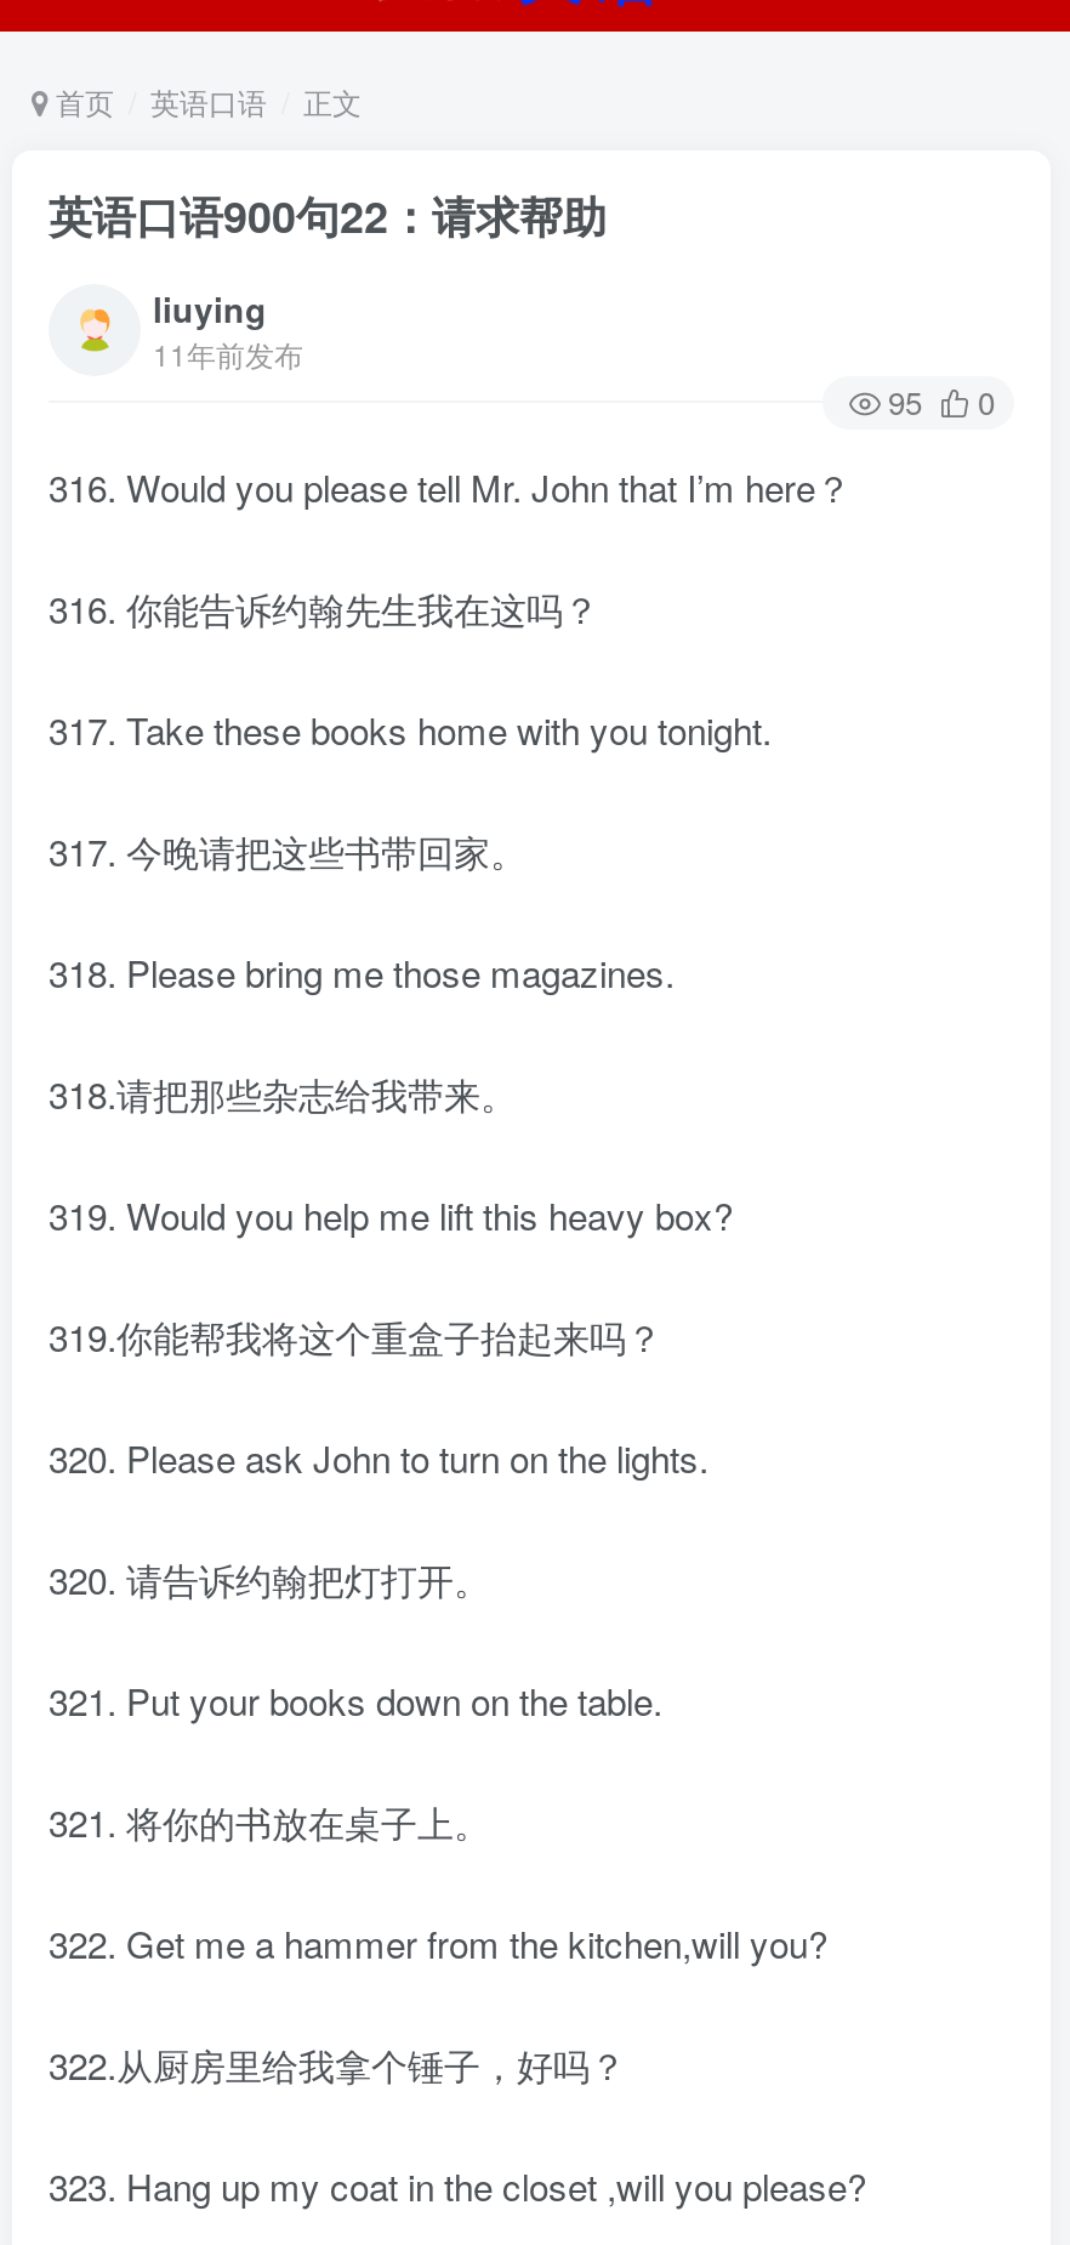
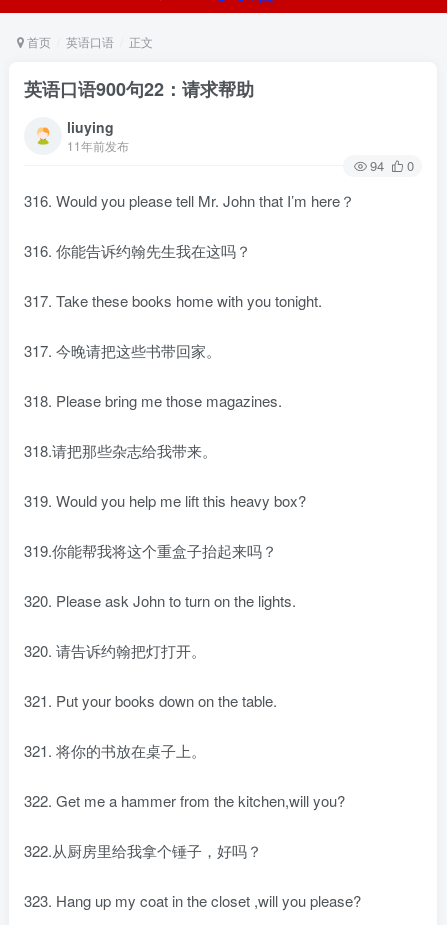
- 95 0
+ 94 0
